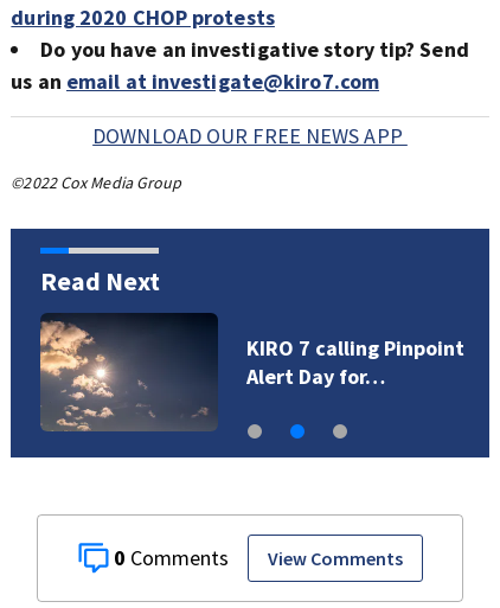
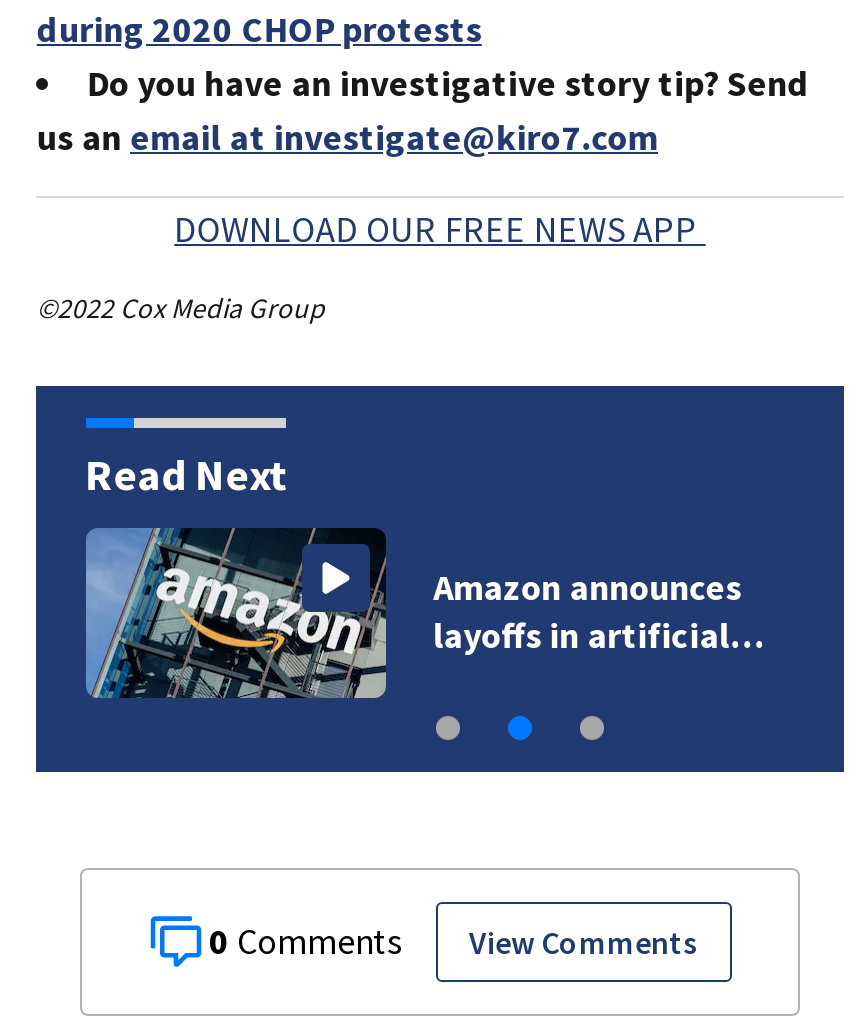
- [image]
- KIRO 7 calling Pinpoint
- Alert Day for…
+ [image]
+ Amazon announces
+ layoffs in artificial…
